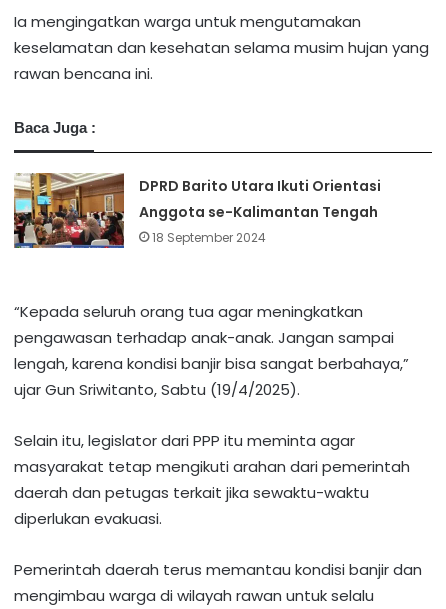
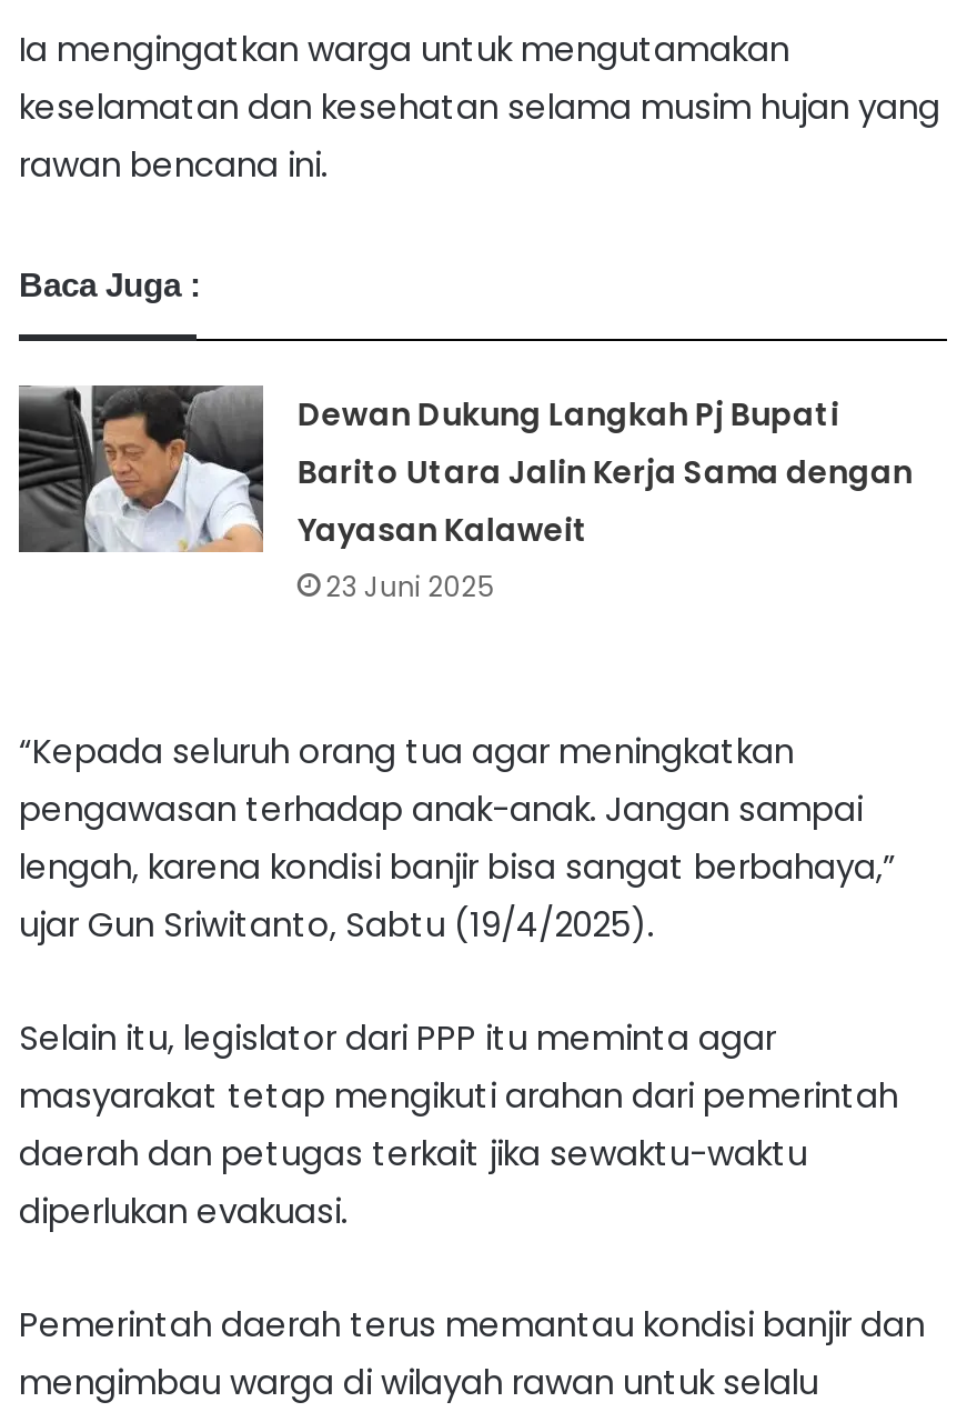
- [image]
- DPRD Barito Utara Ikuti Orientasi
- Anggota se-Kalimantan Tengah
- 18 September 2024
+ [image]
+ Dewan Dukung Langkah Pj Bupati
+ Barito Utara Jalin Kerja Sama dengan
+ Yayasan Kalaweit
+ 23 Juni 2025
